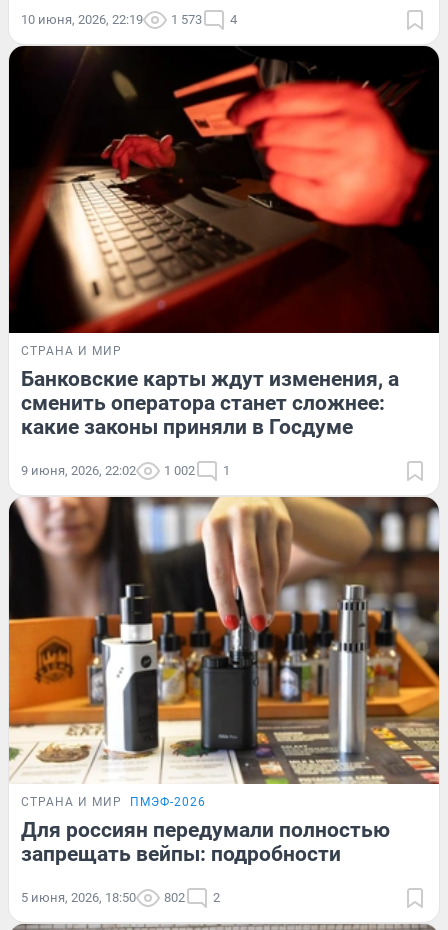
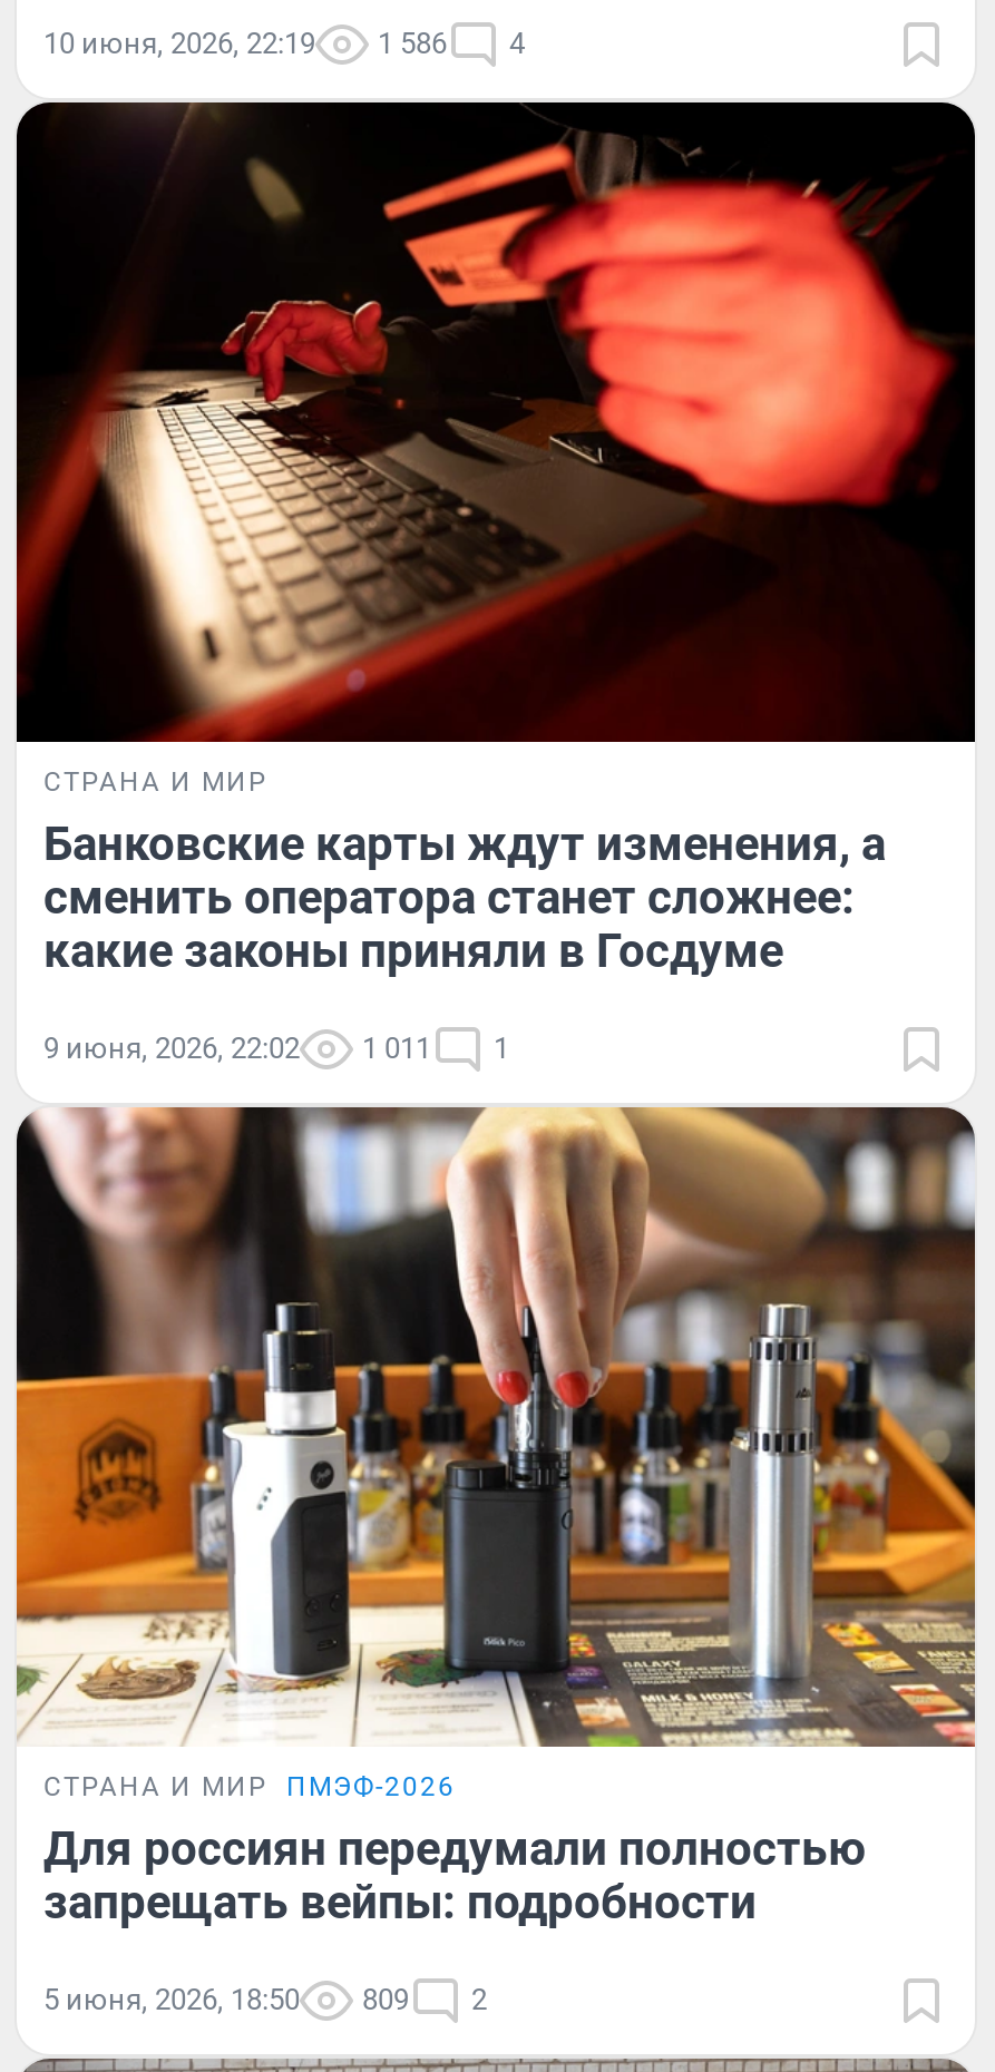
- 10 июня, 2026, 22:19 1 573 4
+ 10 июня, 2026, 22:19 1 586 4

- 9 июня, 2026, 22:02 1 002 1
+ 9 июня, 2026, 22:02 1 011 1

- 5 июня, 2026, 18:50 802 2
+ 5 июня, 2026, 18:50 809 2
